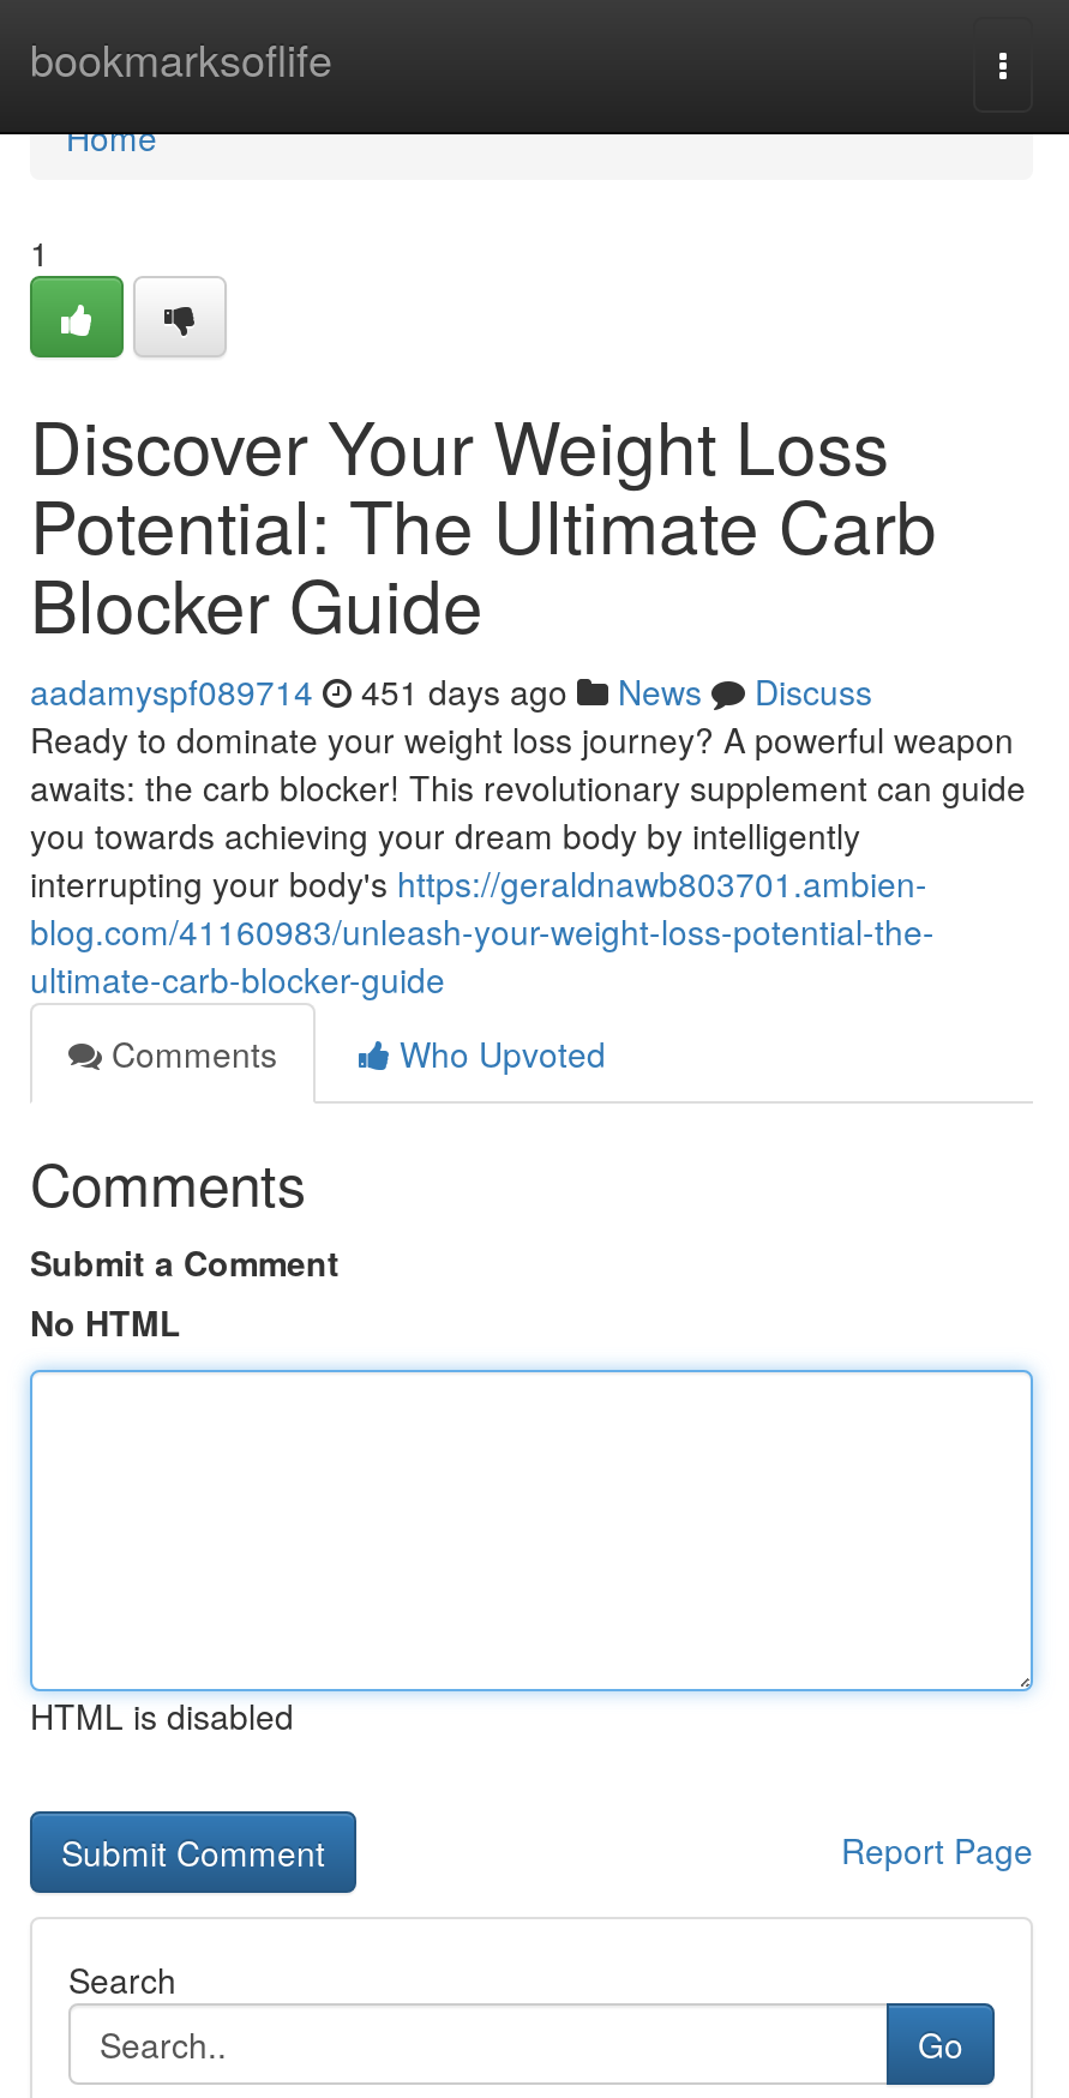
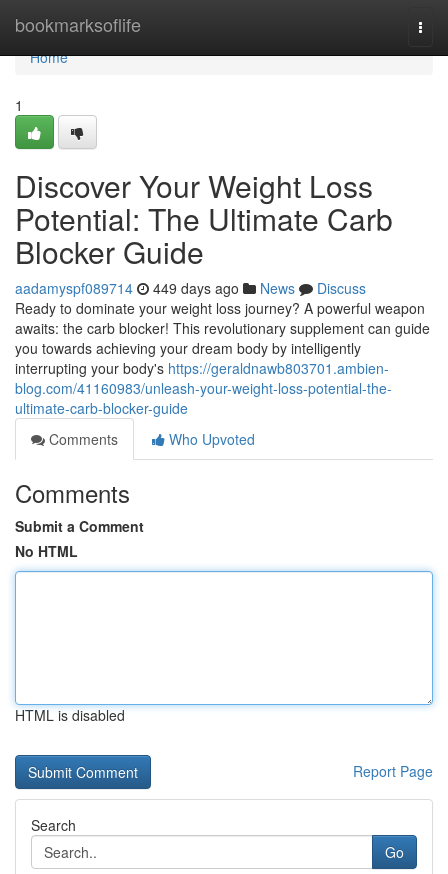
- aadamyspf089714 451 days ago News Discuss
+ aadamyspf089714 449 days ago News Discuss
